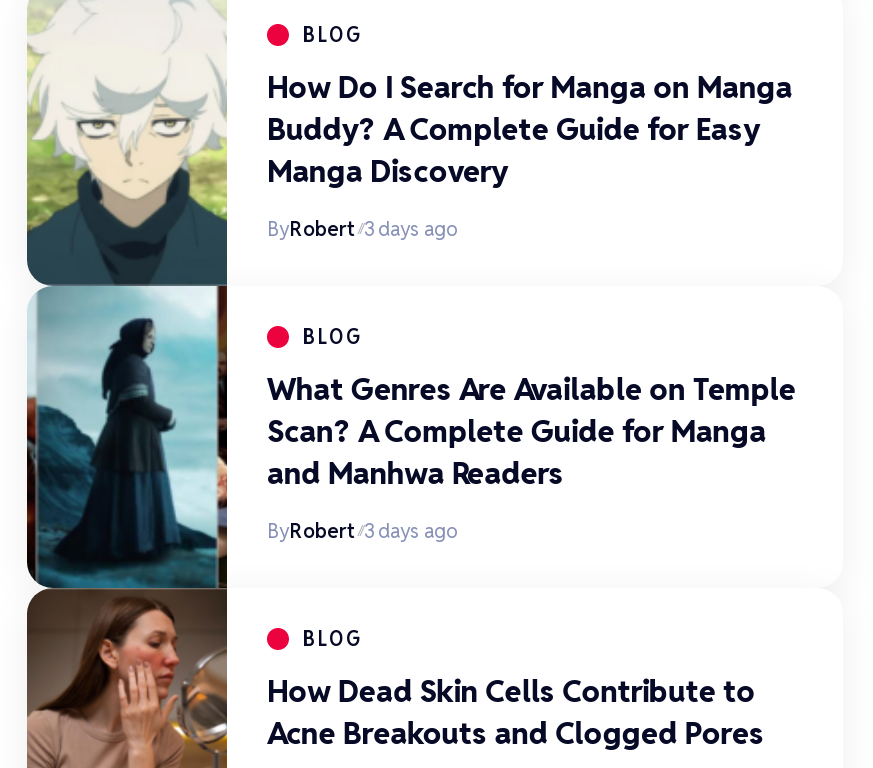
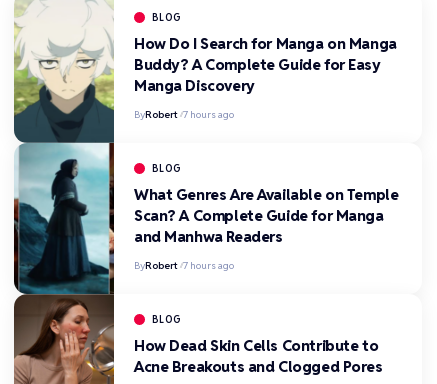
- ByRobert 3 days ago
+ ByRobert 7 hours ago

- ByRobert 3 days ago
+ ByRobert 7 hours ago
